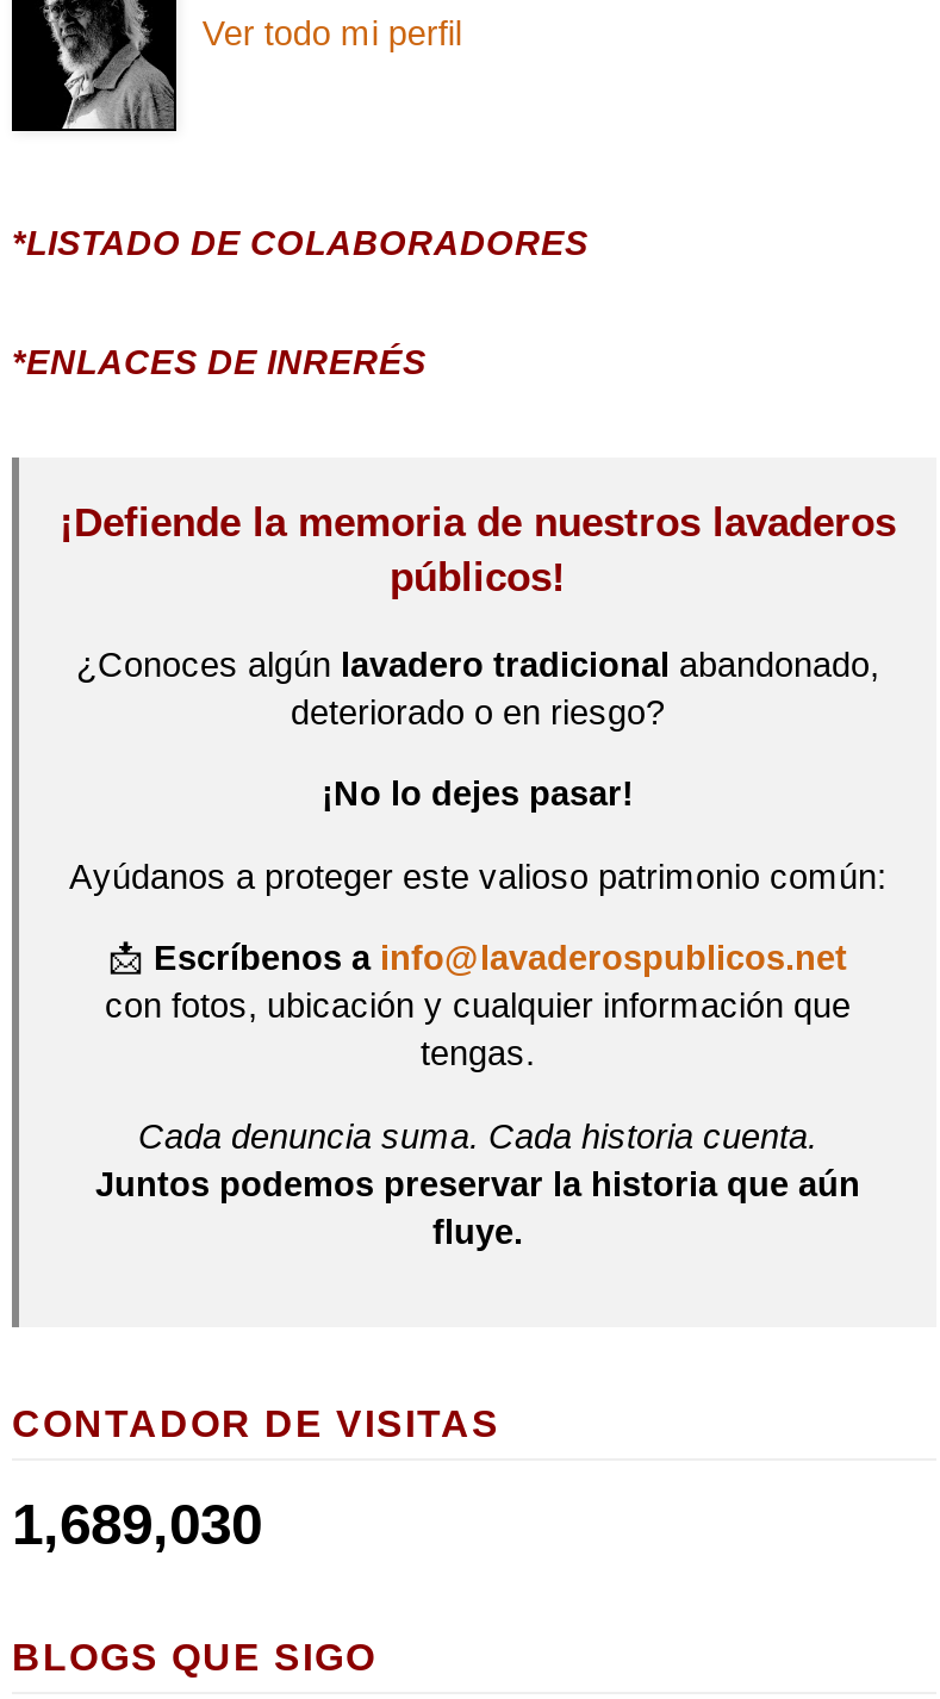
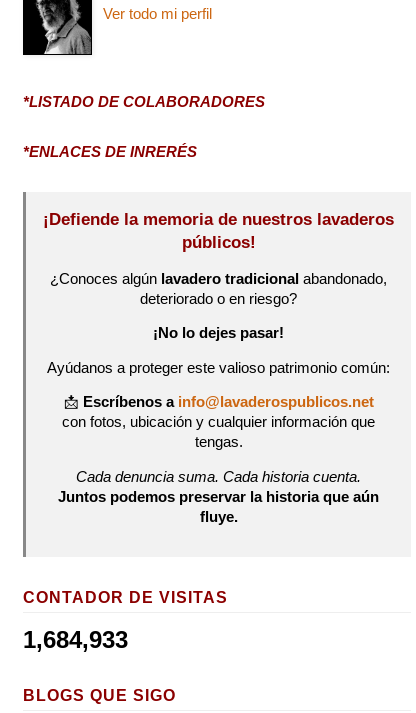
- 1,689,030
+ 1,684,933
